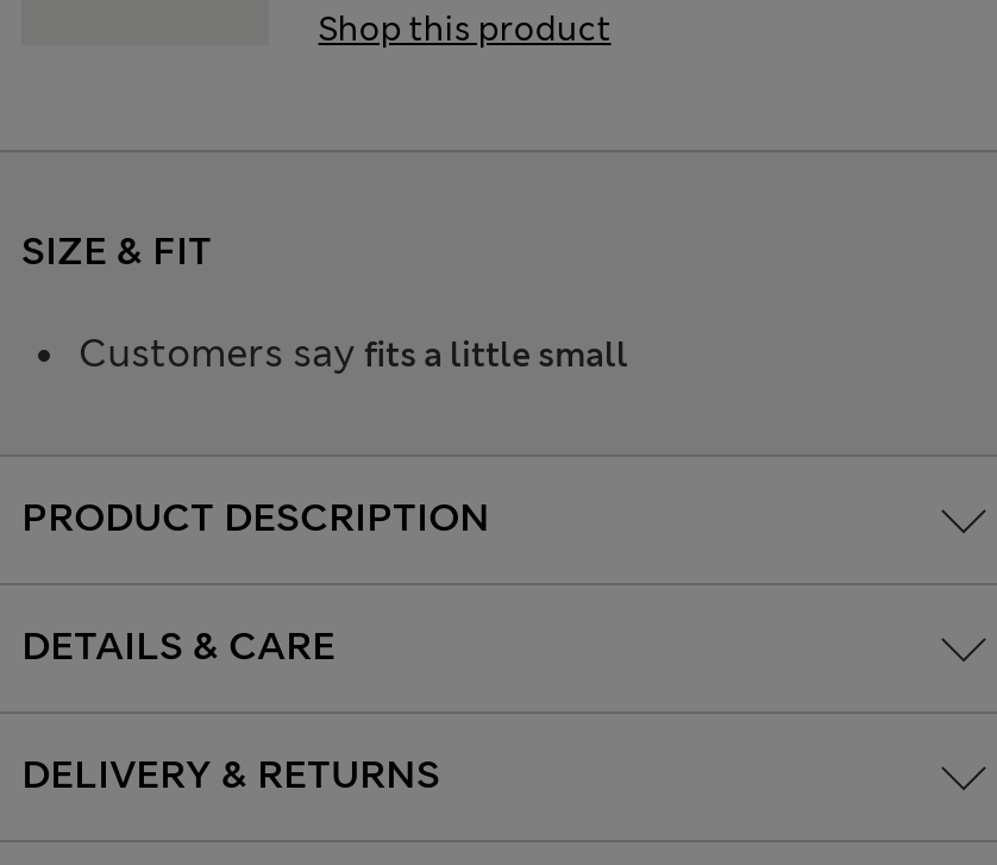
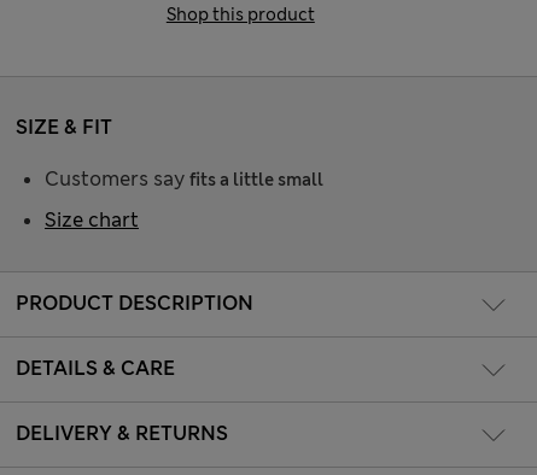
+ Size chart
